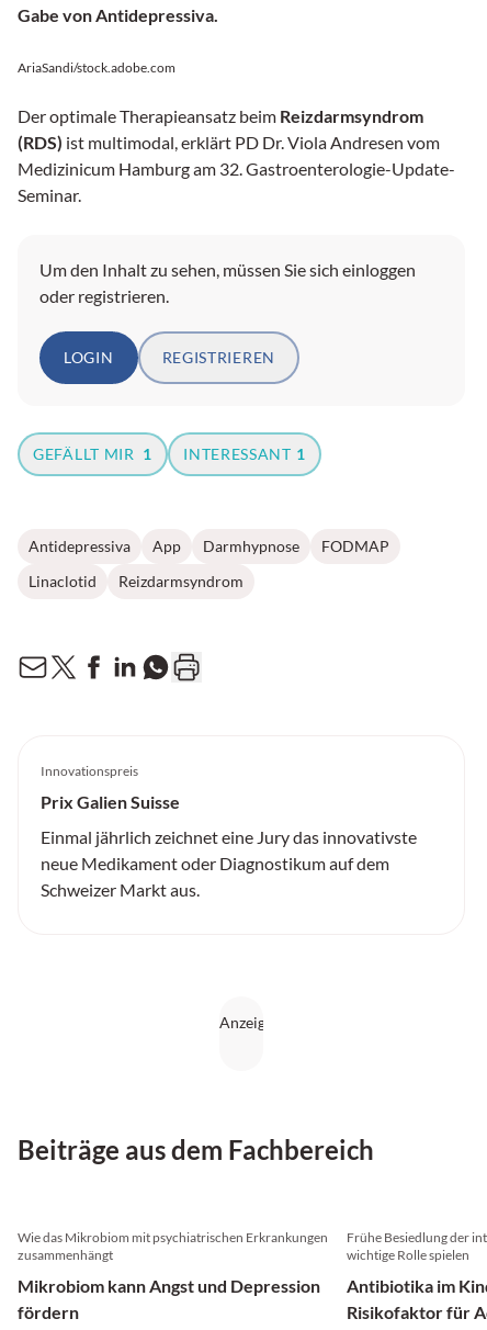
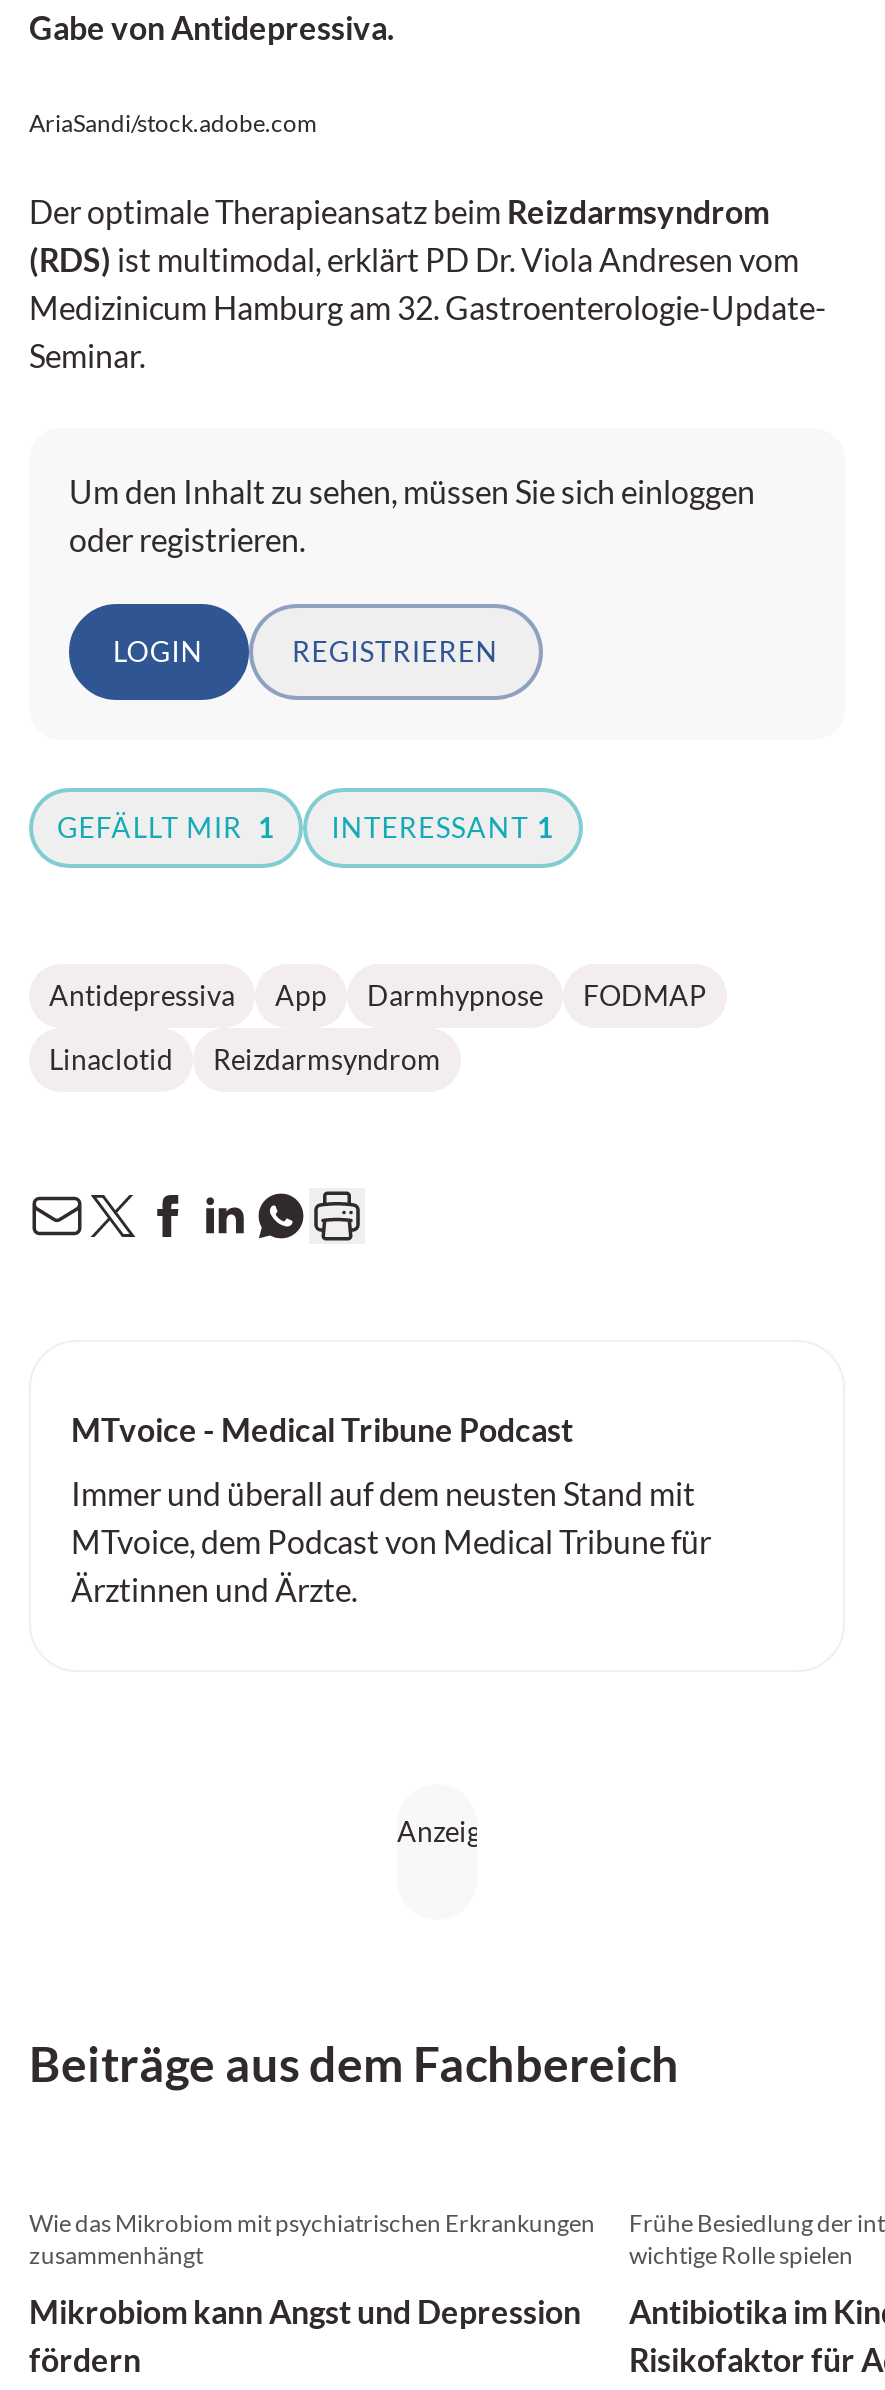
- Innovationspreis
- Prix Galien Suisse
- Einmal jährlich zeichnet eine Jury das innovativste
- neue Medikament oder Diagnostikum auf dem
- Schweizer Markt aus.
+ MTvoice - Medical Tribune Podcast
+ Immer und überall auf dem neusten Stand mit
+ MTvoice, dem Podcast von Medical Tribune für
+ Ärztinnen und Ärzte.
